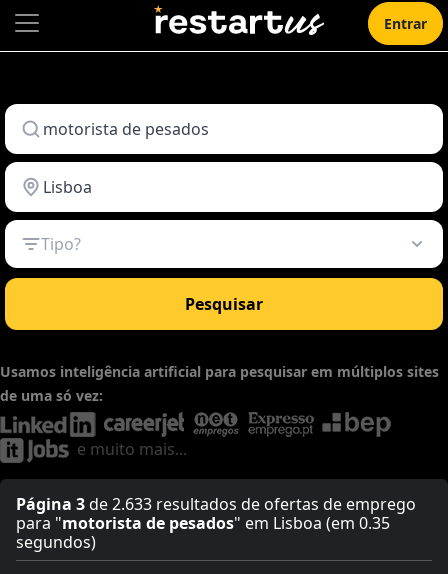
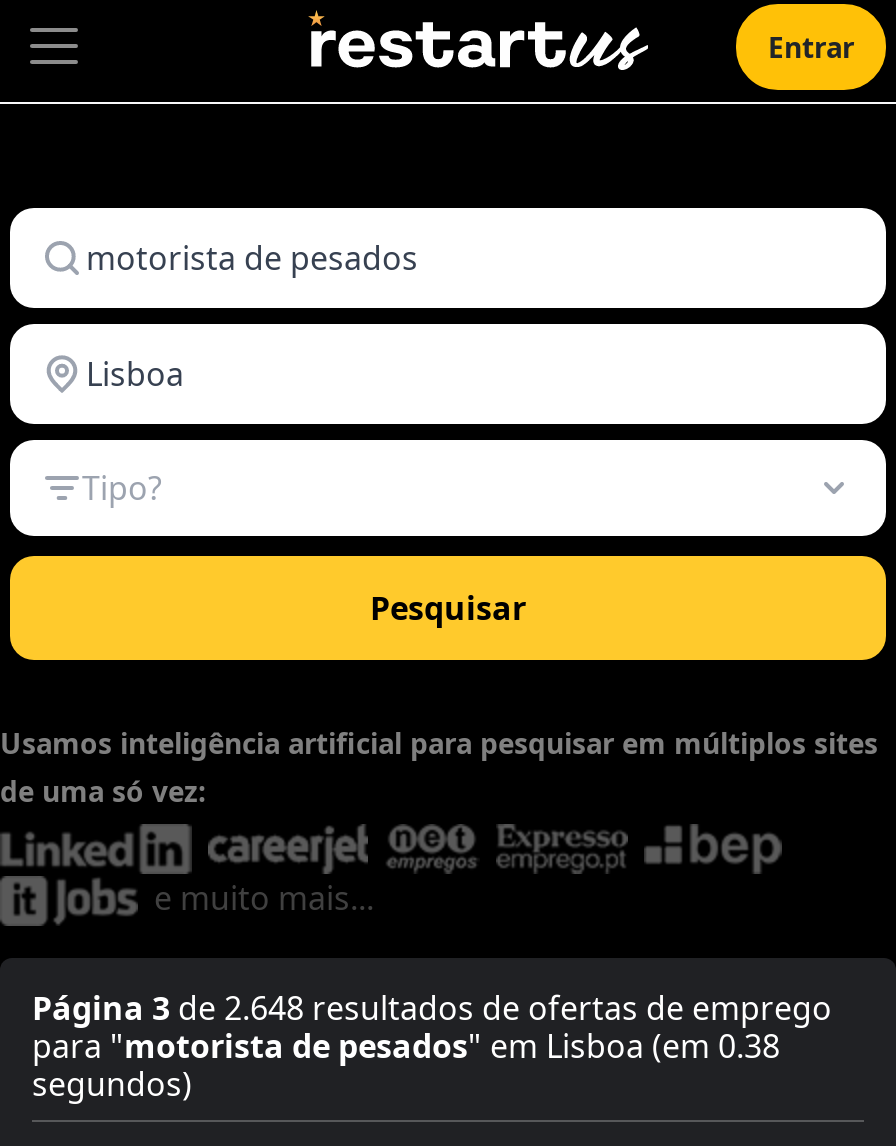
- Página 3 de 2.633 resultados de ofertas de emprego
+ Página 3 de 2.648 resultados de ofertas de emprego

- para "motorista de pesados" em Lisboa (em 0.35
+ para "motorista de pesados" em Lisboa (em 0.38
